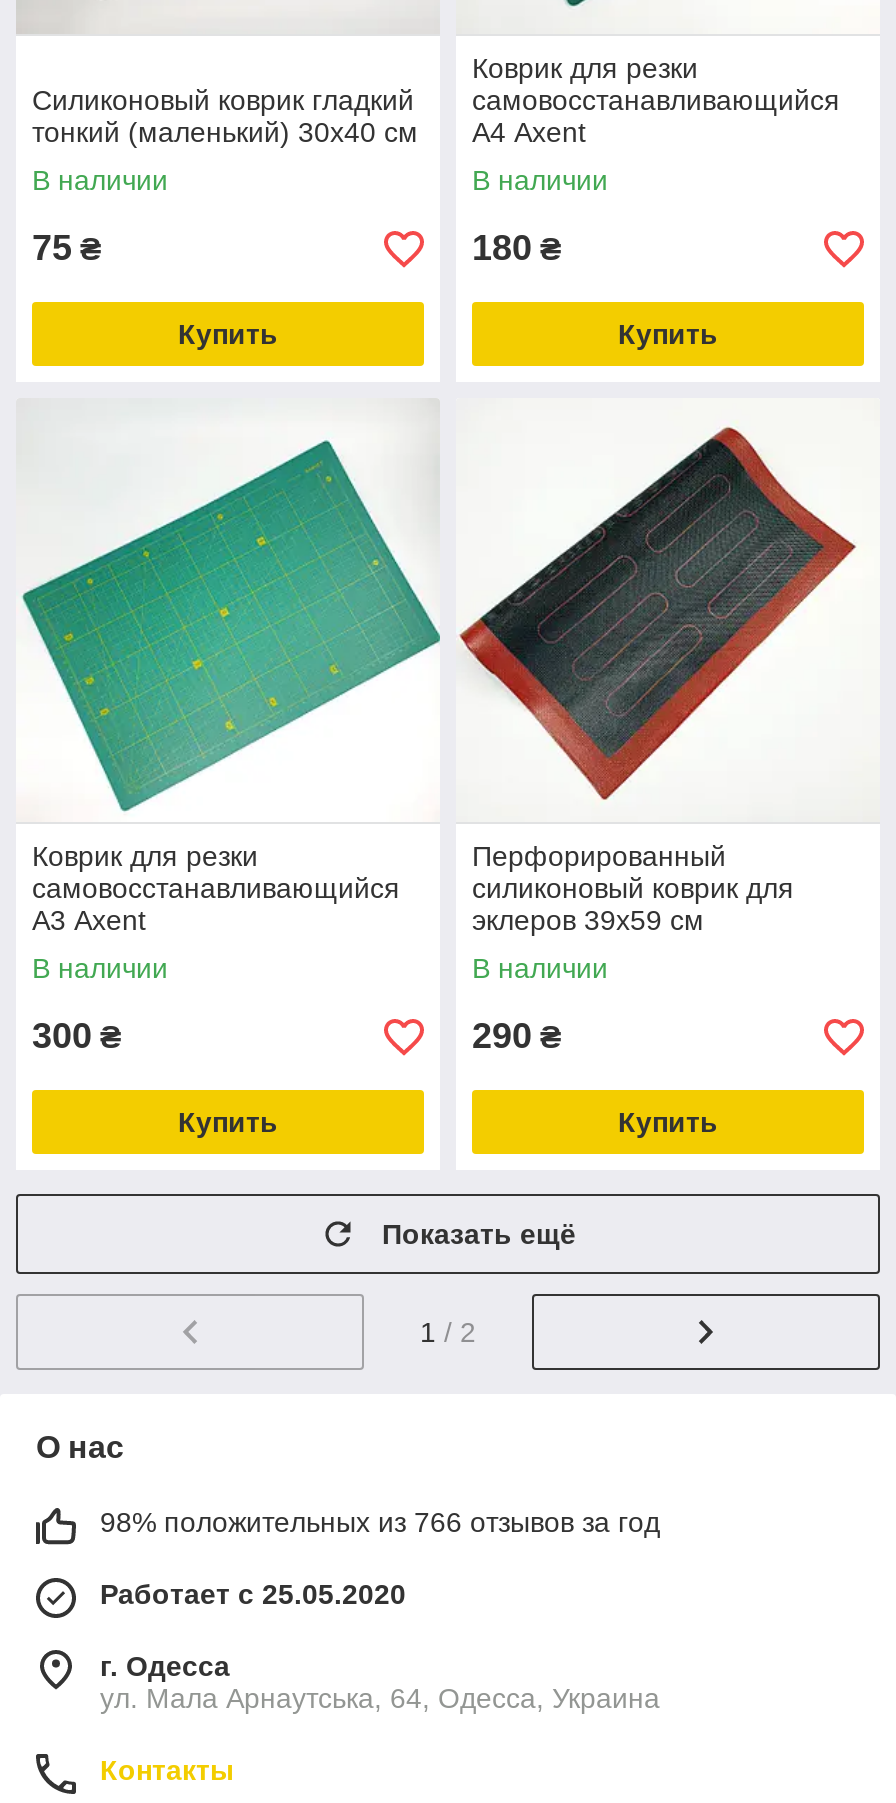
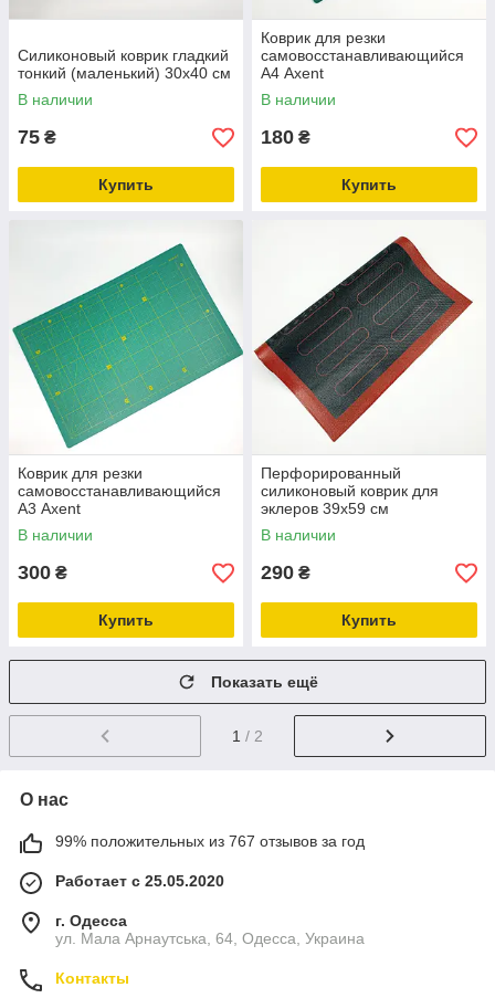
- 98% положительных из 766 отзывов за год
+ 99% положительных из 767 отзывов за год
